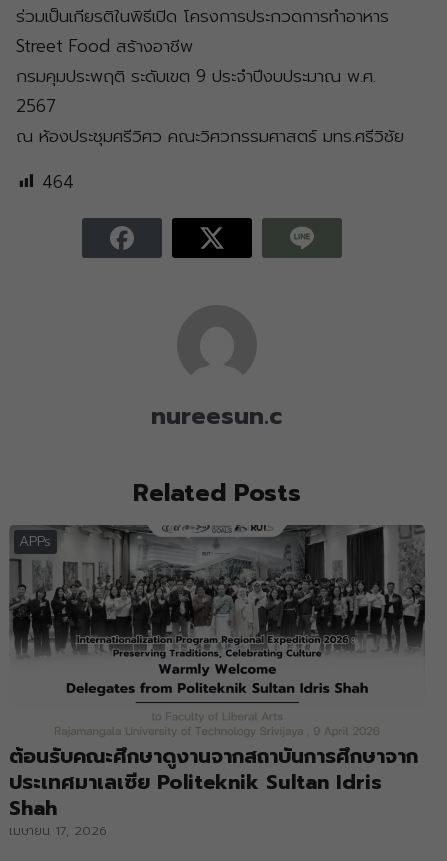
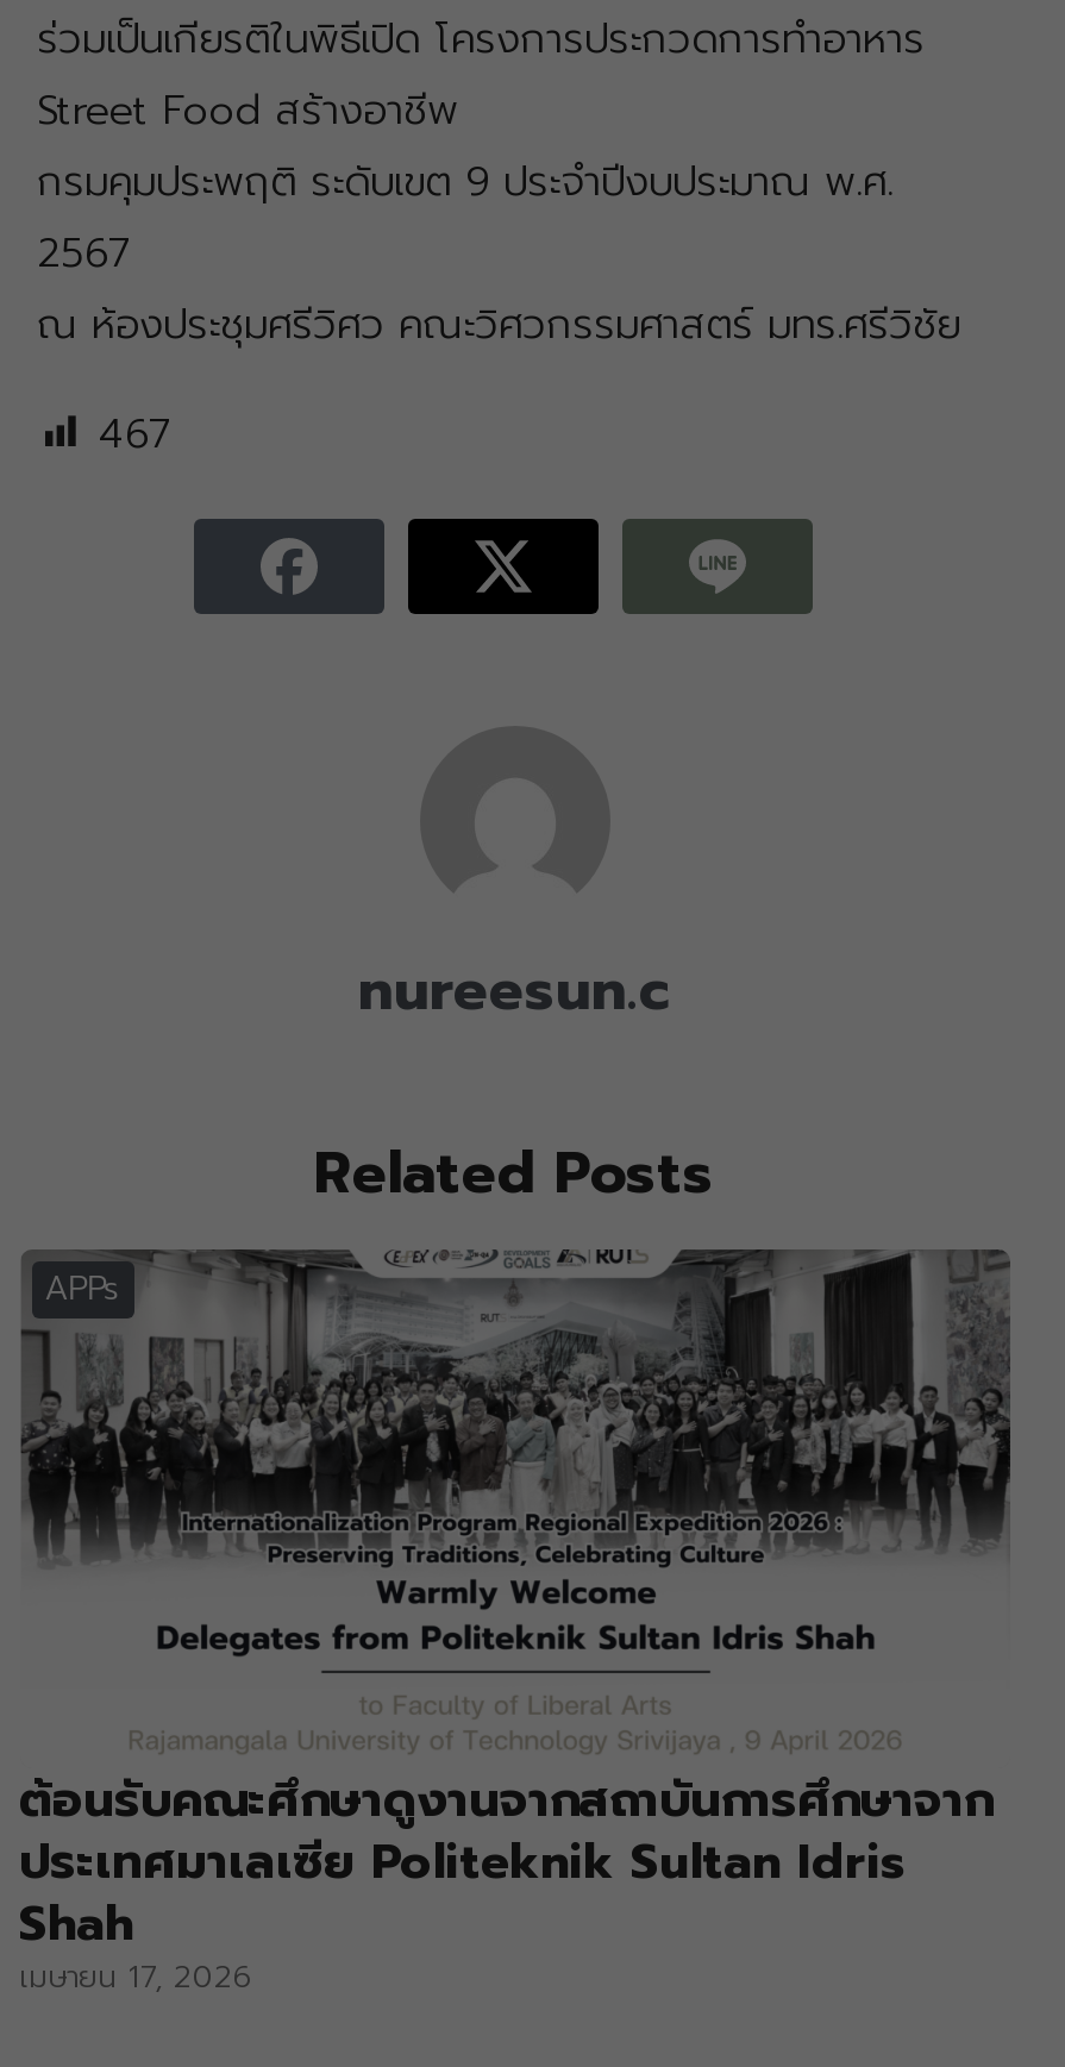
- 464
+ 467
